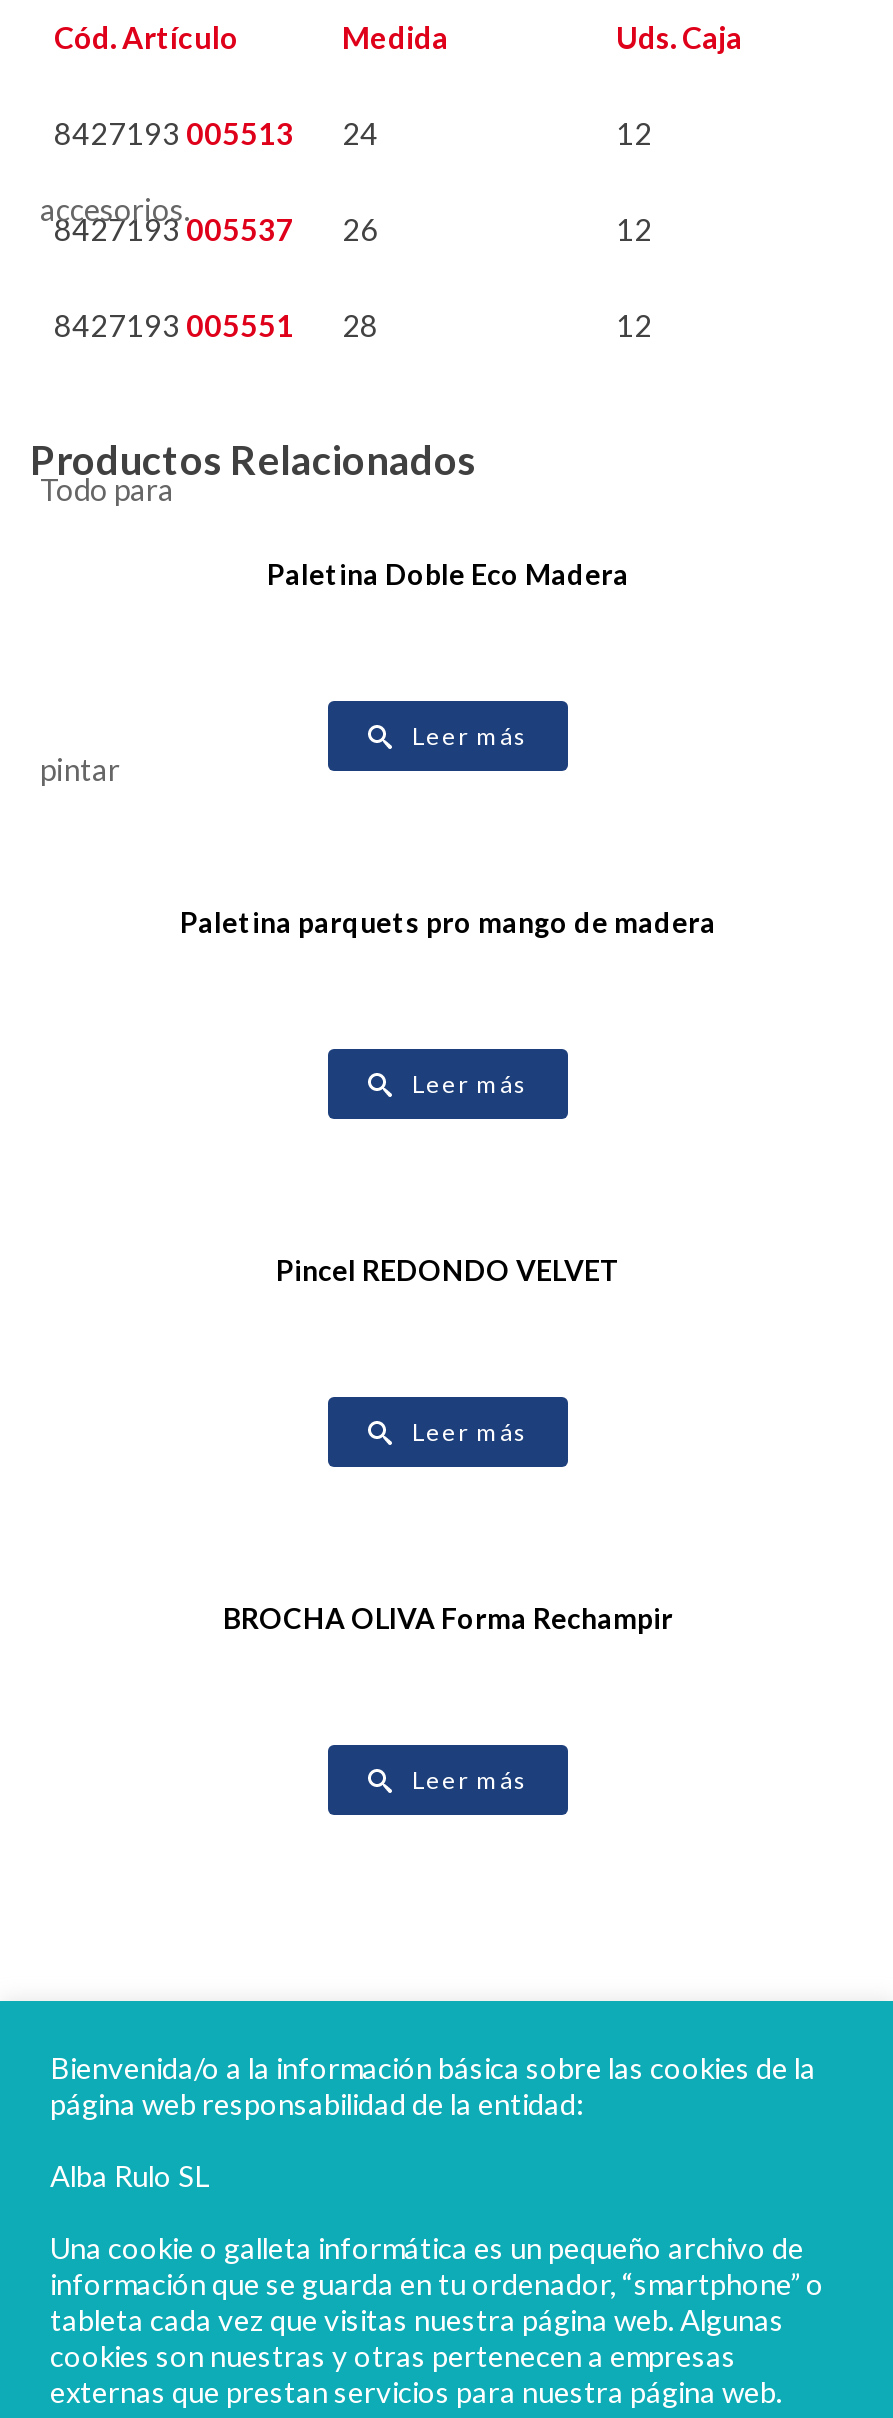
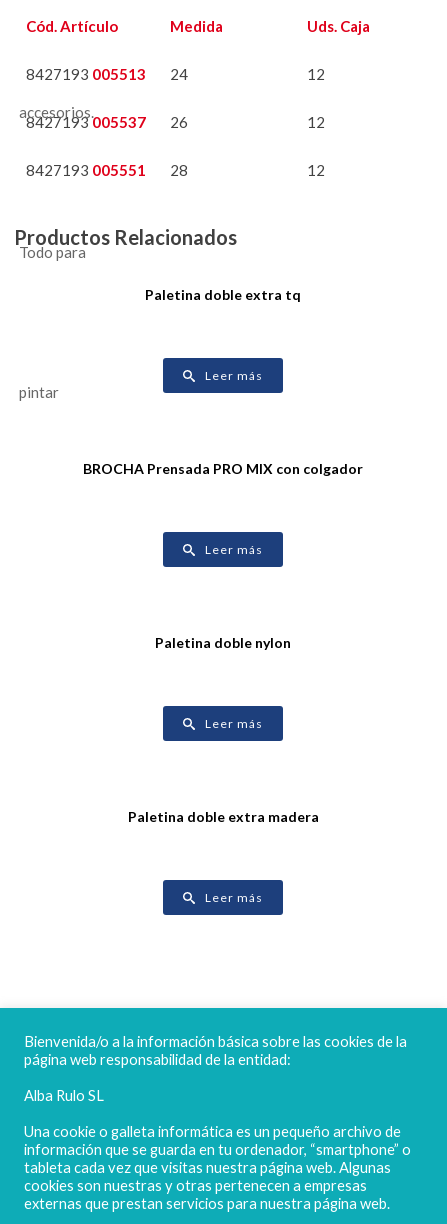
- Paletina Doble Eco Madera
+ Paletina doble extra tq

- Paletina parquets pro mango de madera
+ BROCHA Prensada PRO MIX con colgador

- Pincel REDONDO VELVET
+ Paletina doble nylon

- BROCHA OLIVA Forma Rechampir
+ Paletina doble extra madera
